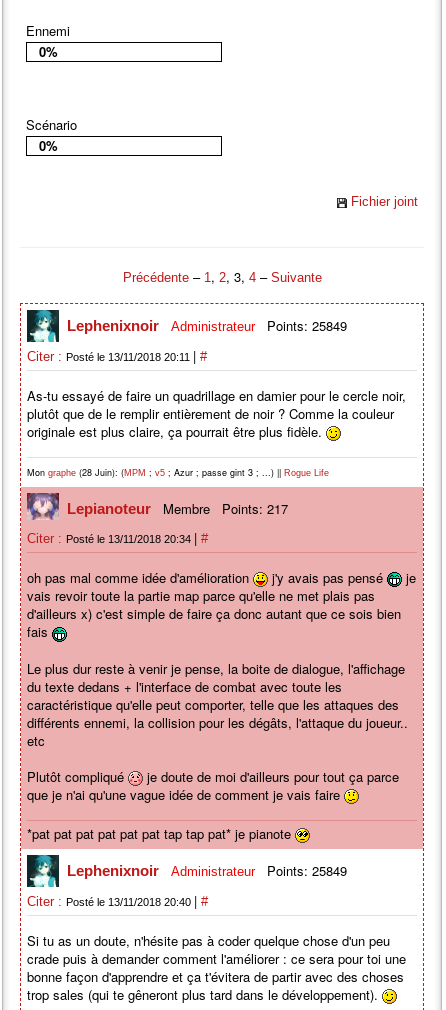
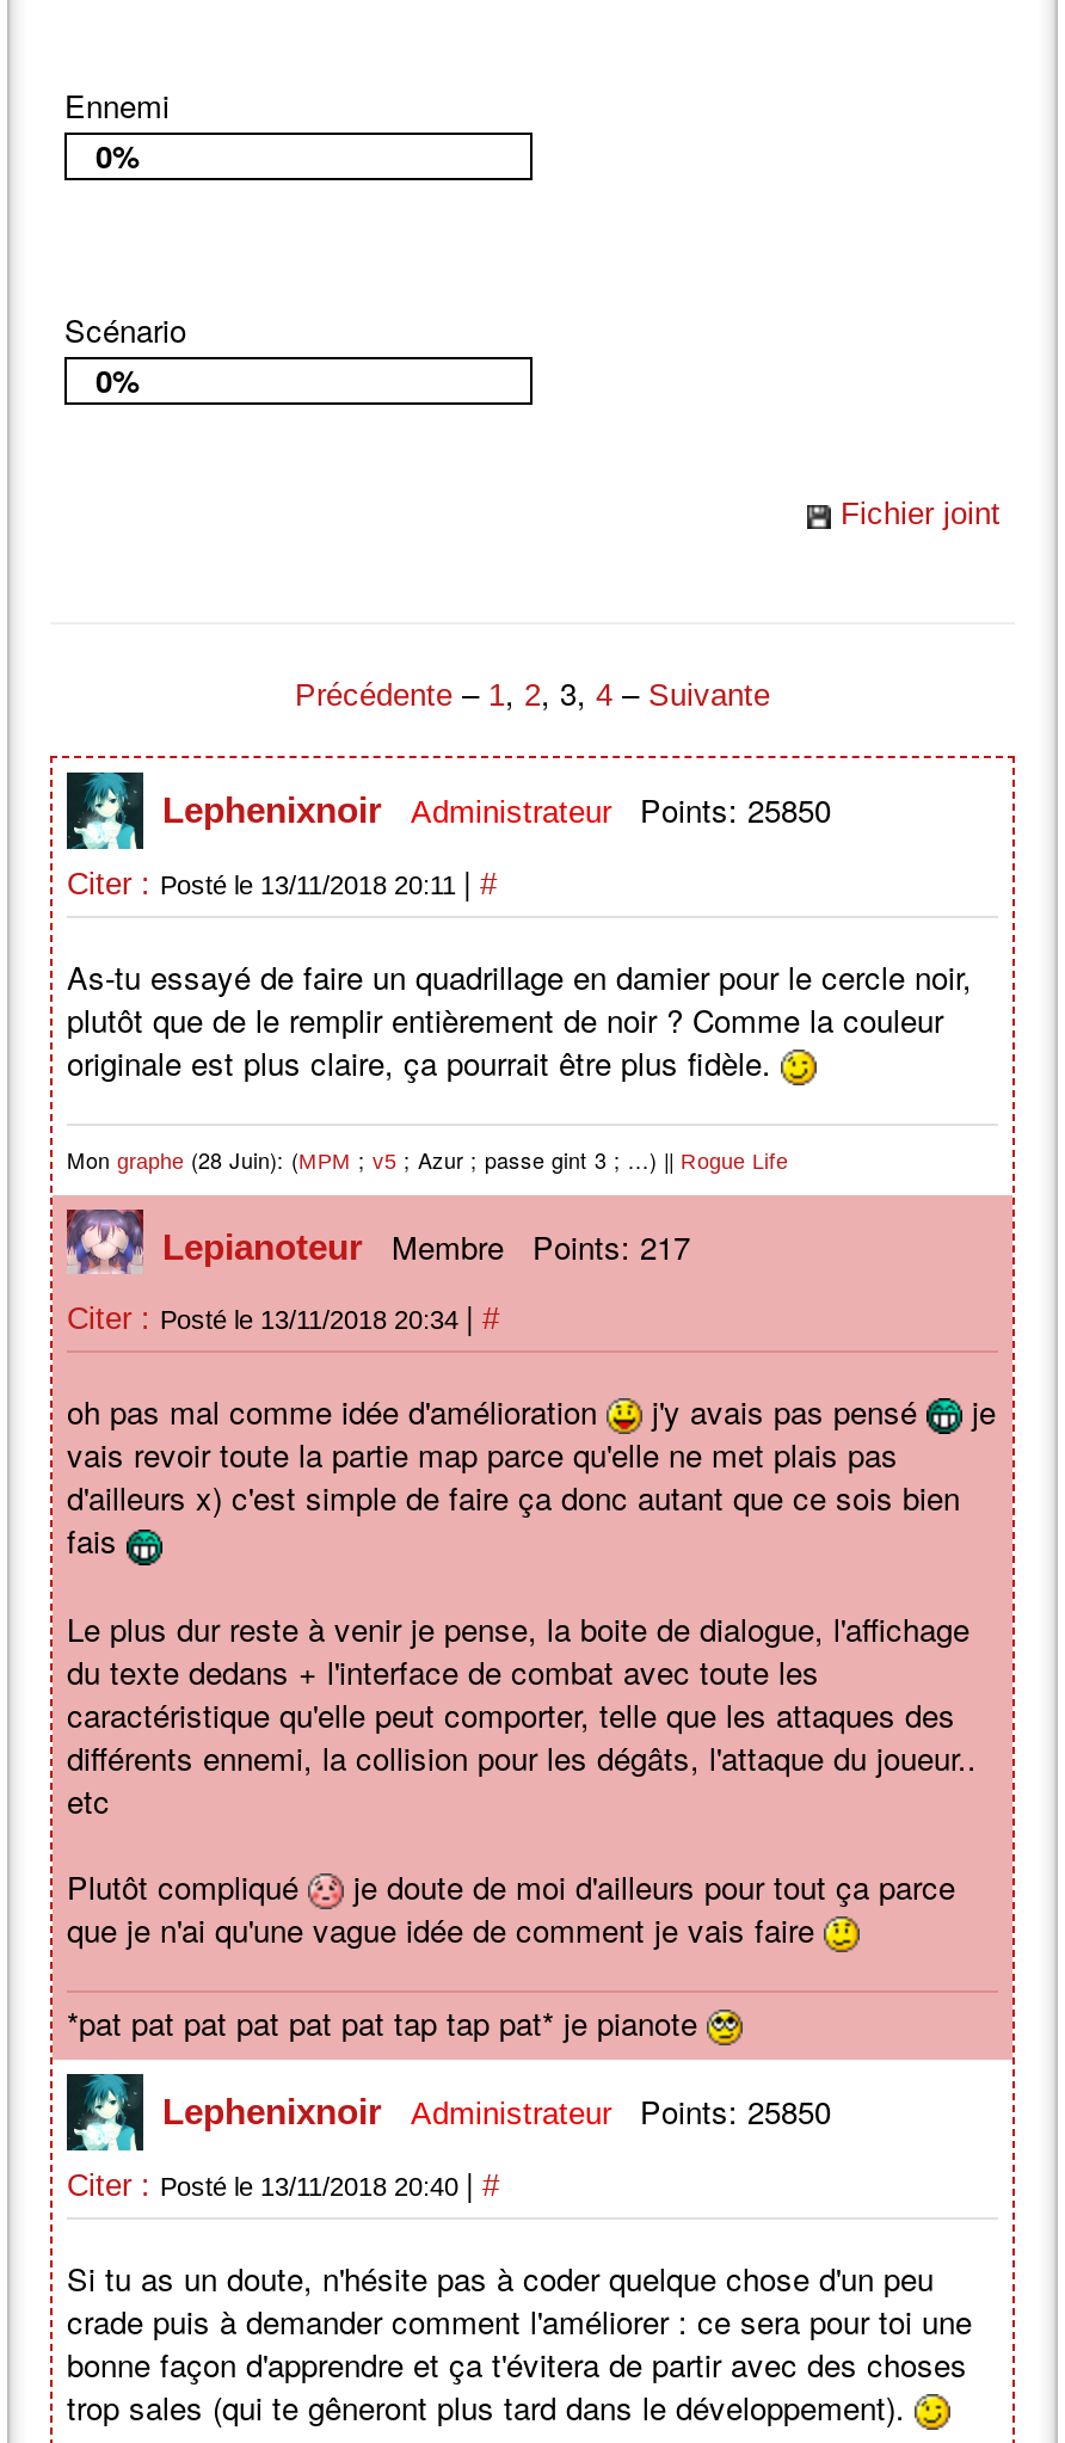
- Lephenixnoir Administrateur Points: 25849
+ Lephenixnoir Administrateur Points: 25850

- Lephenixnoir Administrateur Points: 25849
+ Lephenixnoir Administrateur Points: 25850
